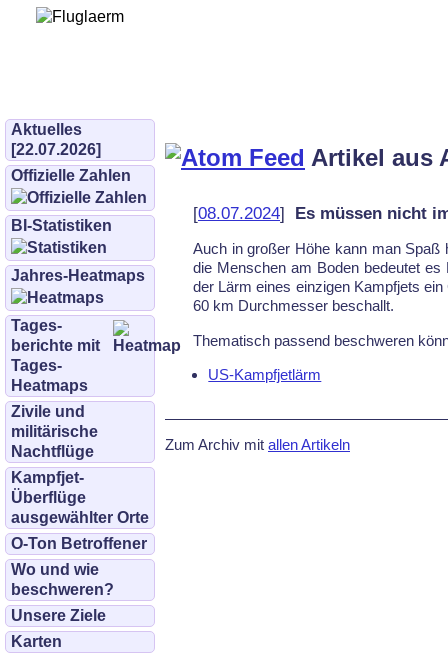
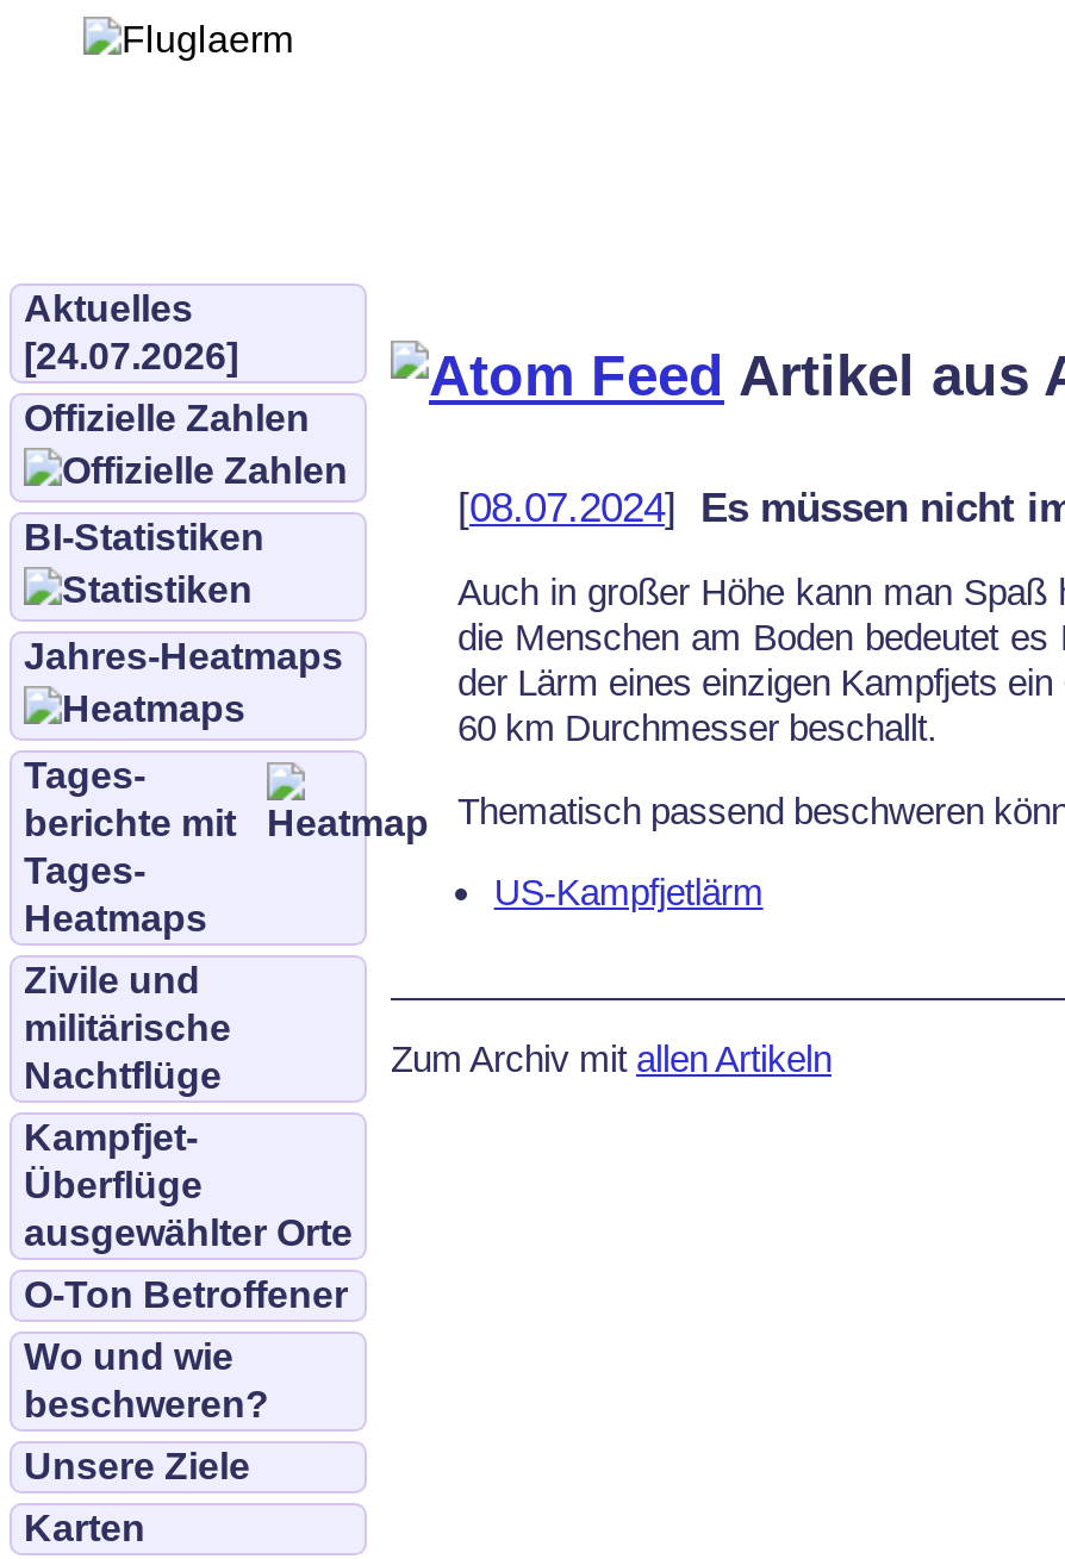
- [22.07.2026]
+ [24.07.2026]
